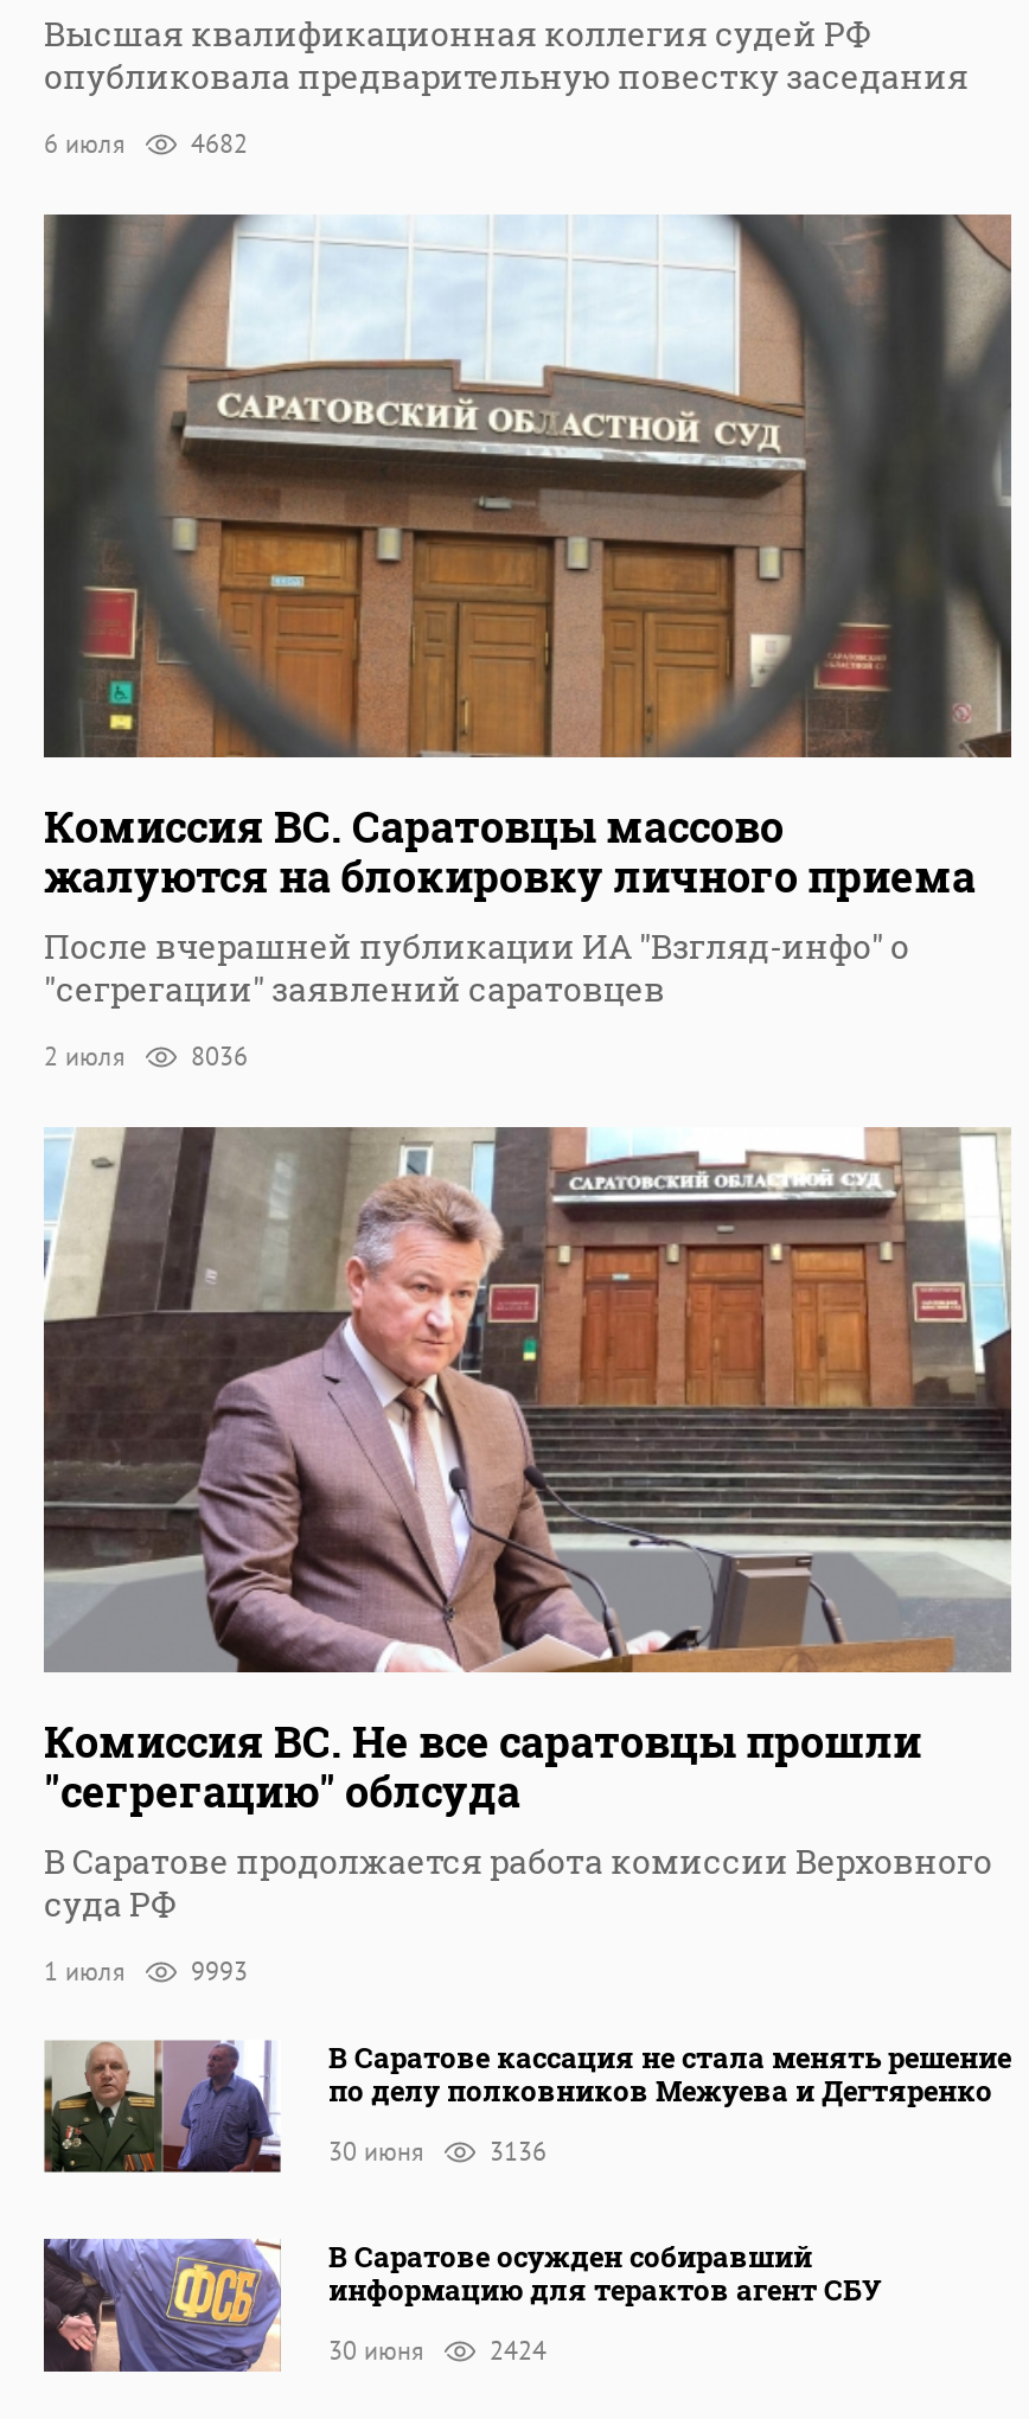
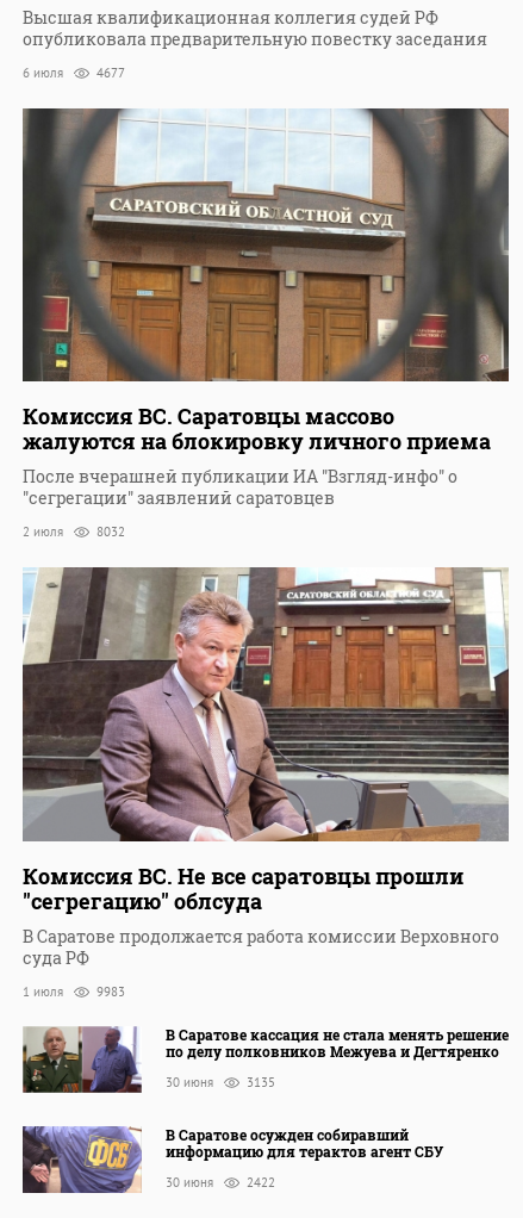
- 6 июля 4682
+ 6 июля 4677

- 2 июля 8036
+ 2 июля 8032

- 1 июля 9993
+ 1 июля 9983

- 30 июня 3136
+ 30 июня 3135

- 30 июня 2424
+ 30 июня 2422
